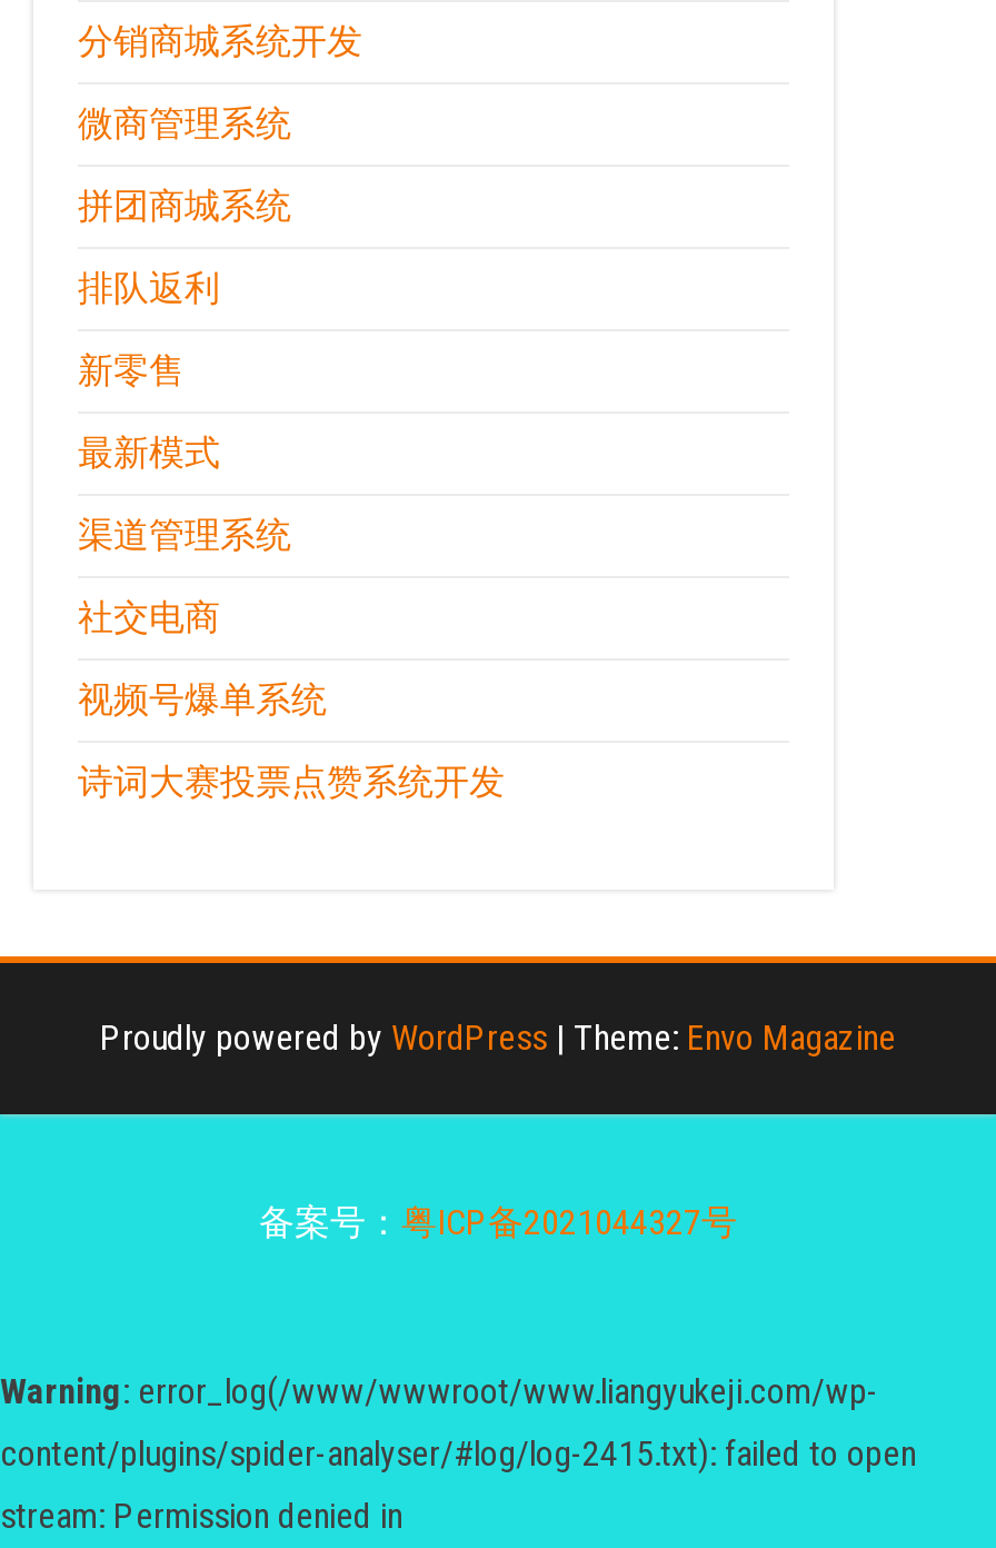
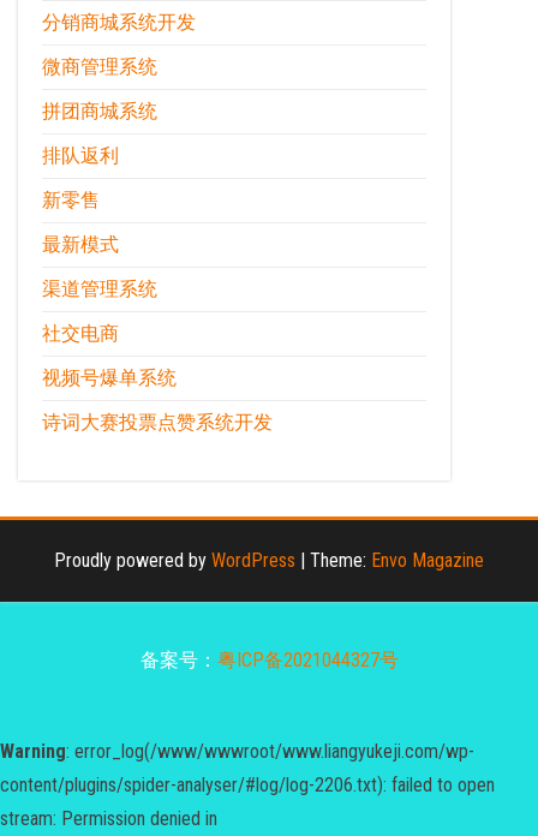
- content/plugins/spider-analyser/#log/log-2415.txt): failed to open
+ content/plugins/spider-analyser/#log/log-2206.txt): failed to open
